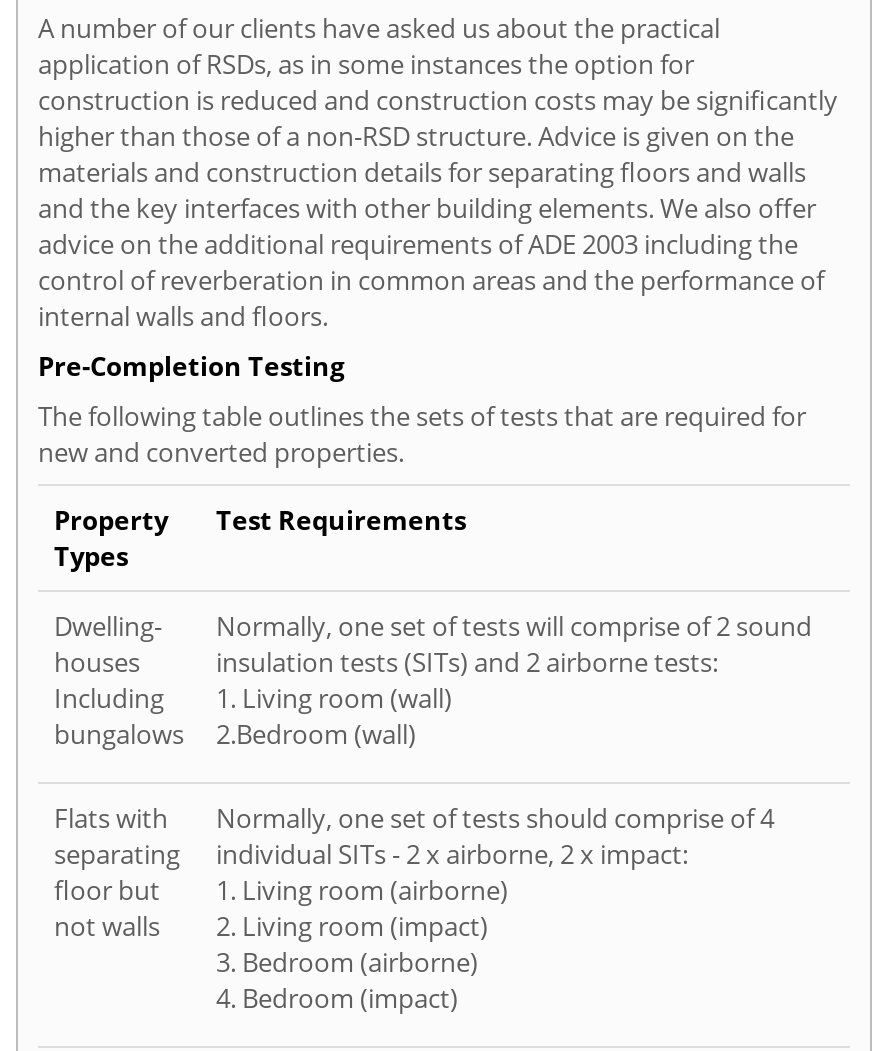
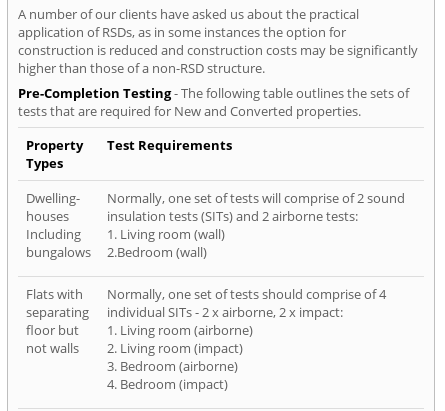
- higher than those of a non-RSD structure. Advice is given on the
- materials and construction details for separating floors and walls
- and the key interfaces with other building elements. We also offer
- advice on the additional requirements of ADE 2003 including the
- control of reverberation in common areas and the performance of
- internal walls and floors.
- Pre-Completion Testing
- The following table outlines the sets of tests that are required for
- new and converted properties.
+ higher than those of a non-RSD structure.
+ Pre-Completion Testing - The following table outlines the sets of
+ tests that are required for New and Converted properties.
